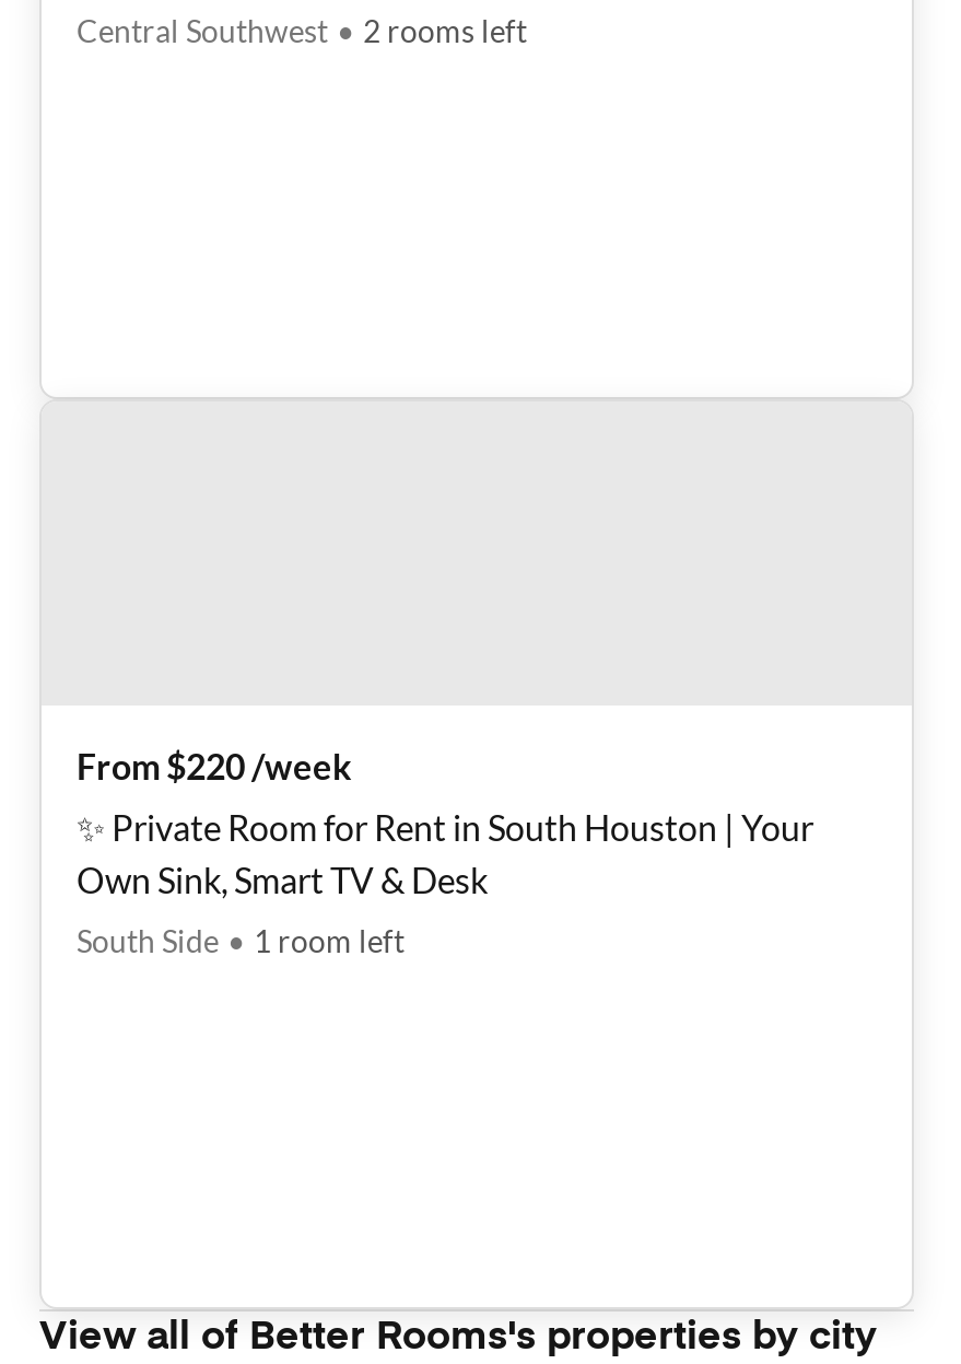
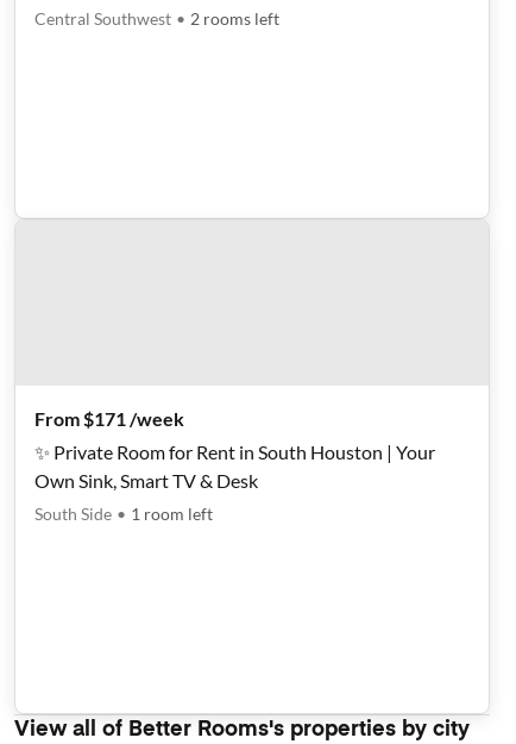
- From $220 /week
+ From $171 /week
